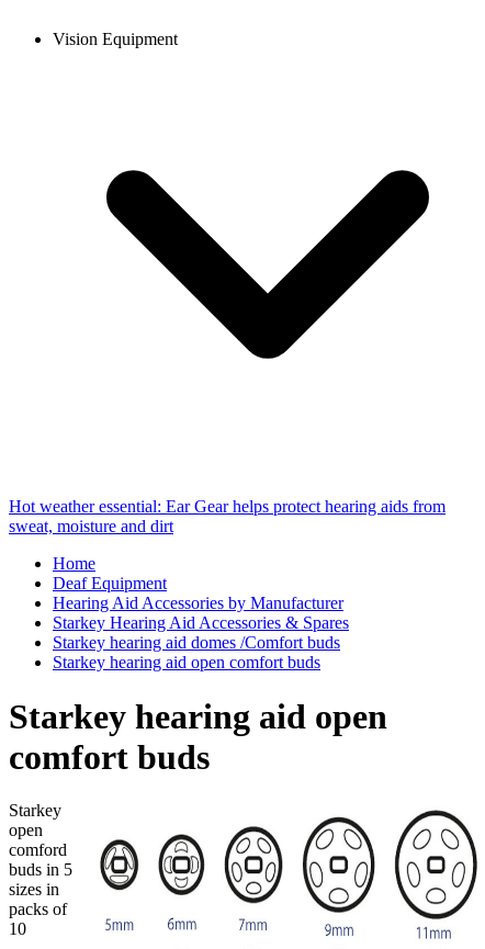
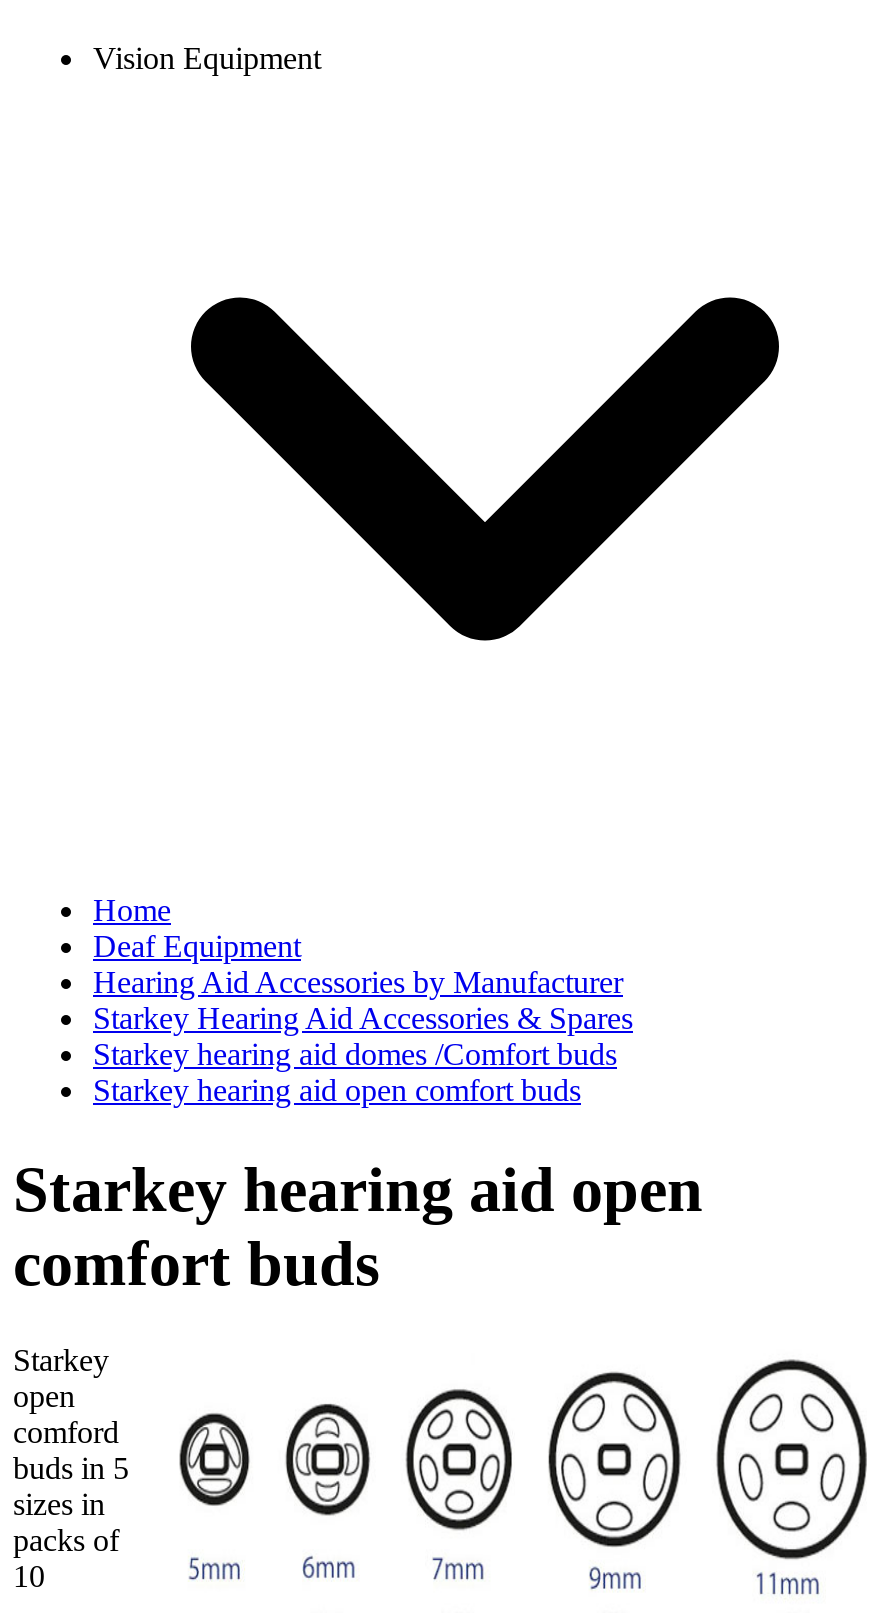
- Hot weather essential: Ear Gear helps protect hearing aids from
- sweat, moisture and dirt
